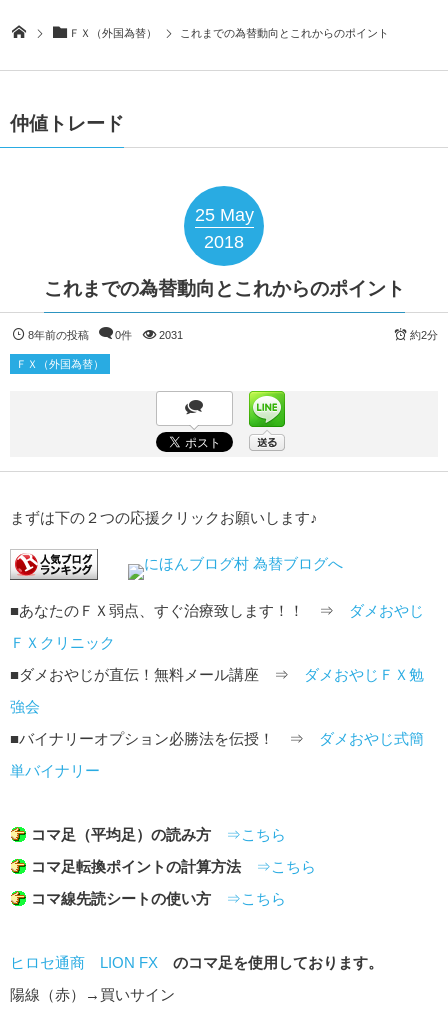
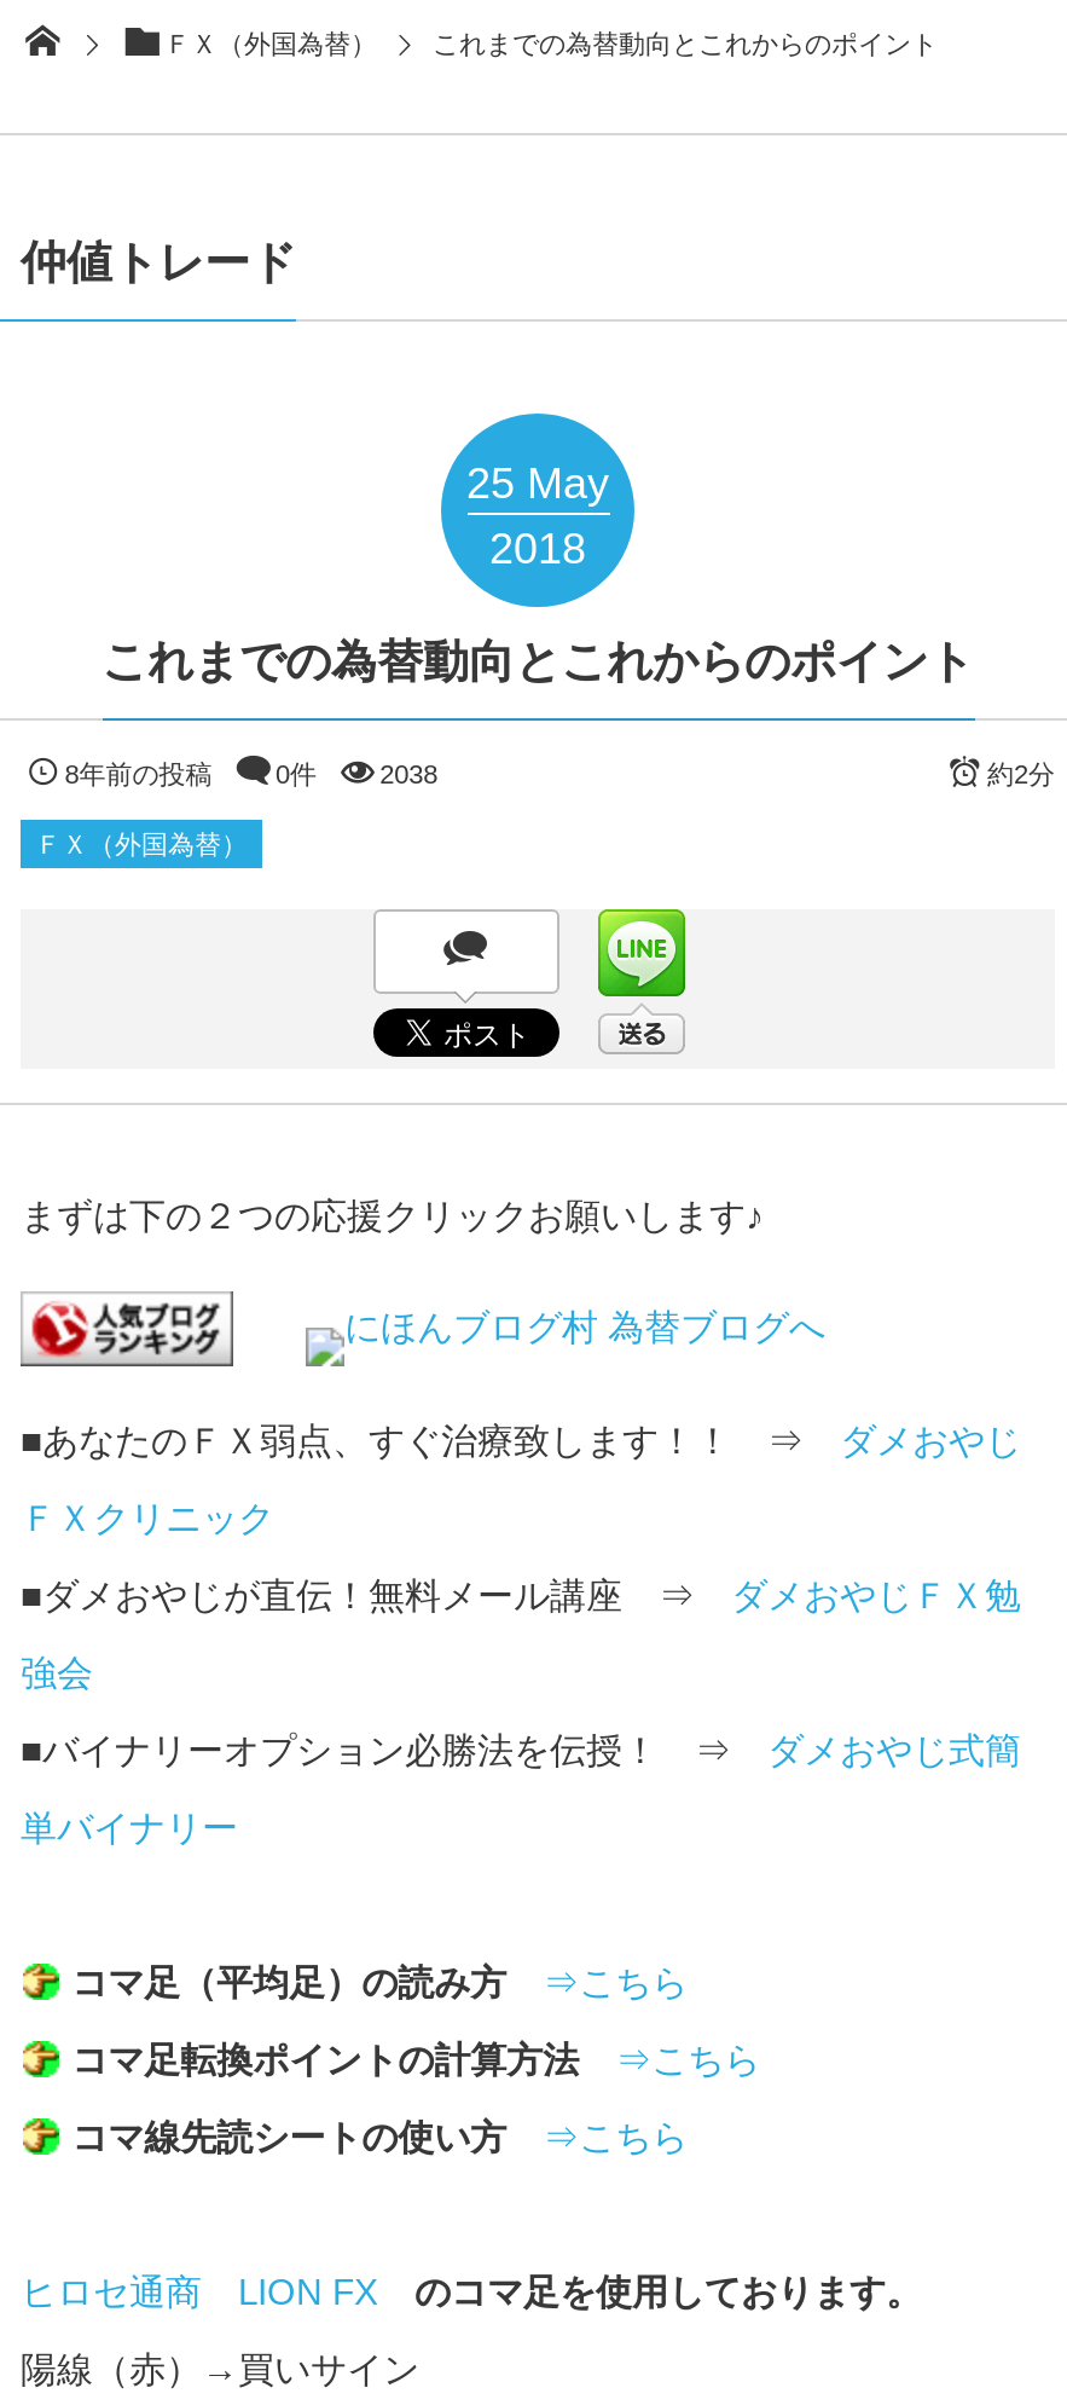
- 2031
+ 2038
